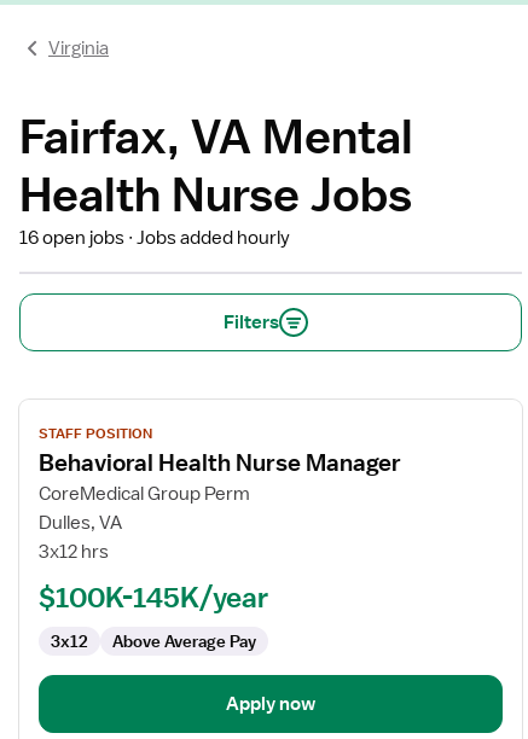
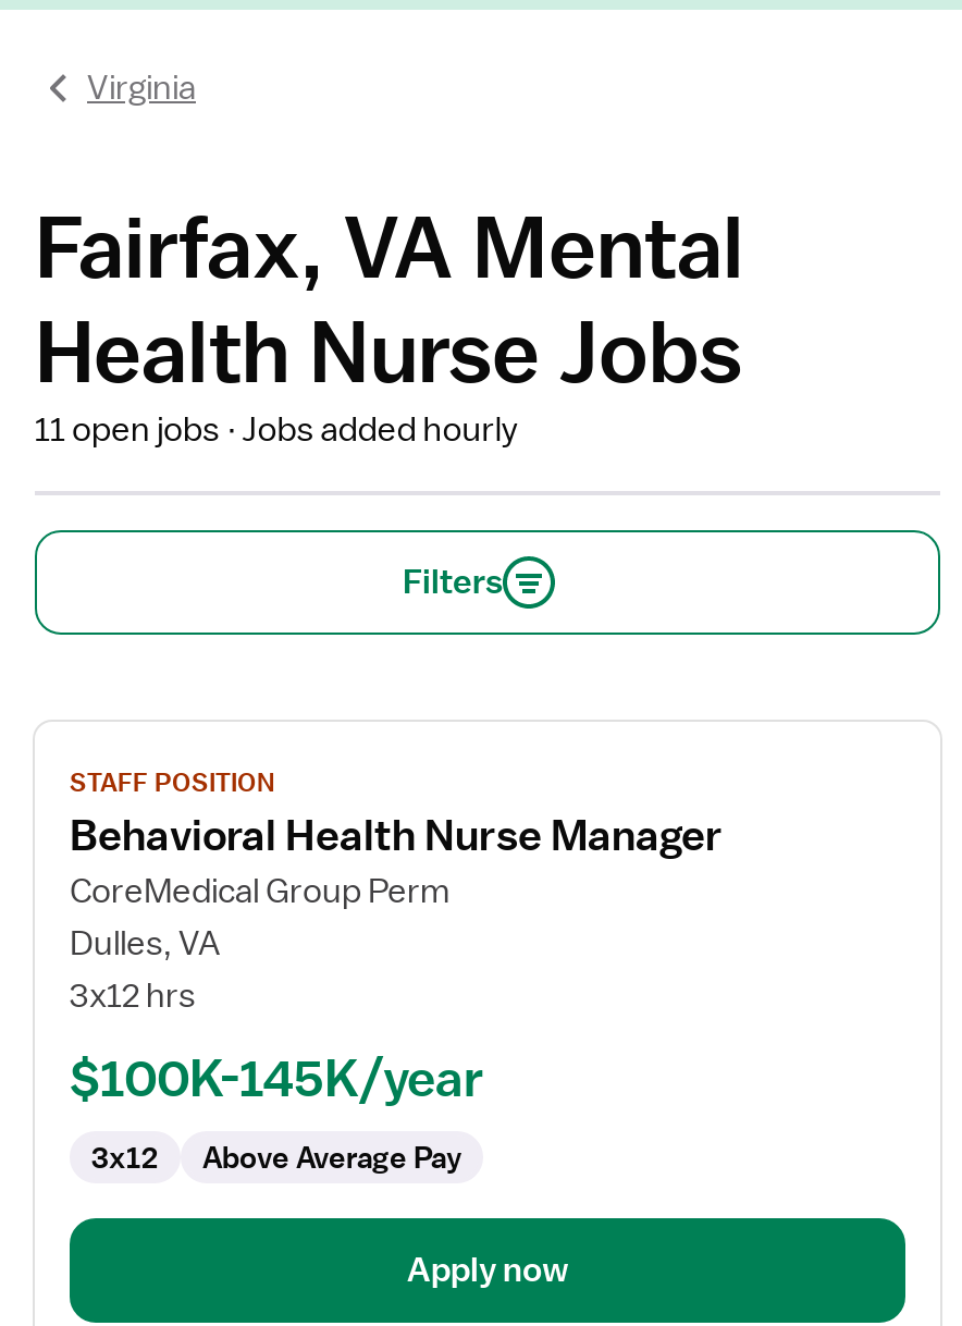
- 16 open jobs Jobs added hourly
+ 11 open jobs Jobs added hourly
